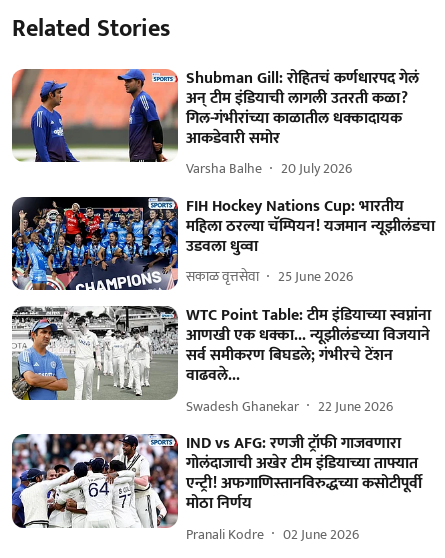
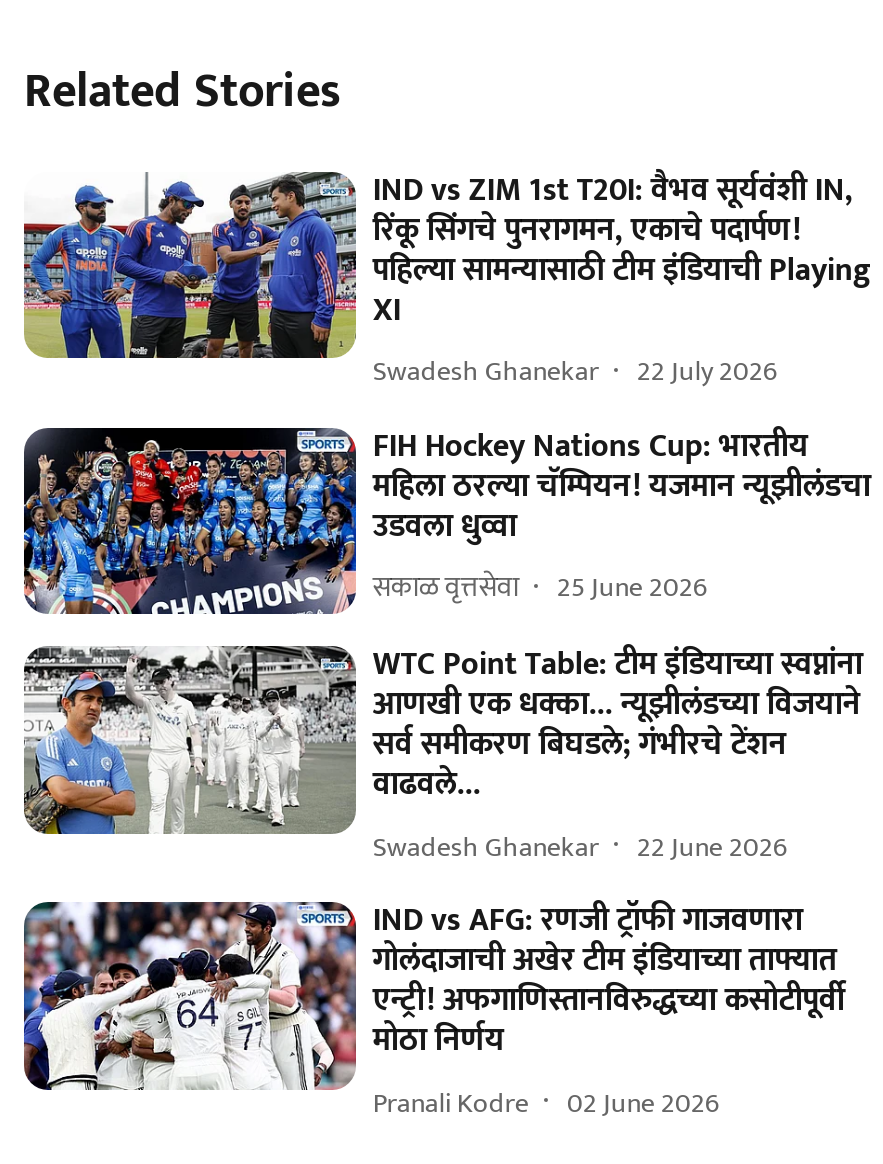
- [image]
- Shubman Gill: रोहितचं कर्णधारपद गेलं
- अन् टीम इंडियाची लागली उतरती कळा?
- गिल-गंभीरांच्या काळातील धक्कादायक
- आकडेवारी समोर
- Varsha Balhe
- 20 July 2026
+ [image]
+ IND vs ZIM 1st T20I: वैभव सूर्यवंशी IN,
+ रिंकू सिंगचे पुनरागमन, एकाचे पदार्पण!
+ पहिल्या सामन्यासाठी टीम इंडियाची Playing
+ XI
+ Swadesh Ghanekar
+ 22 July 2026
